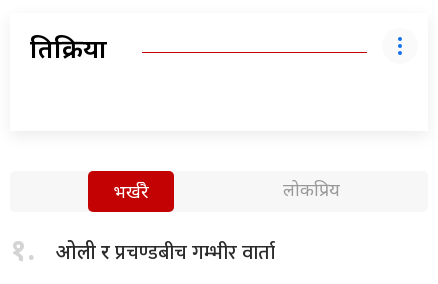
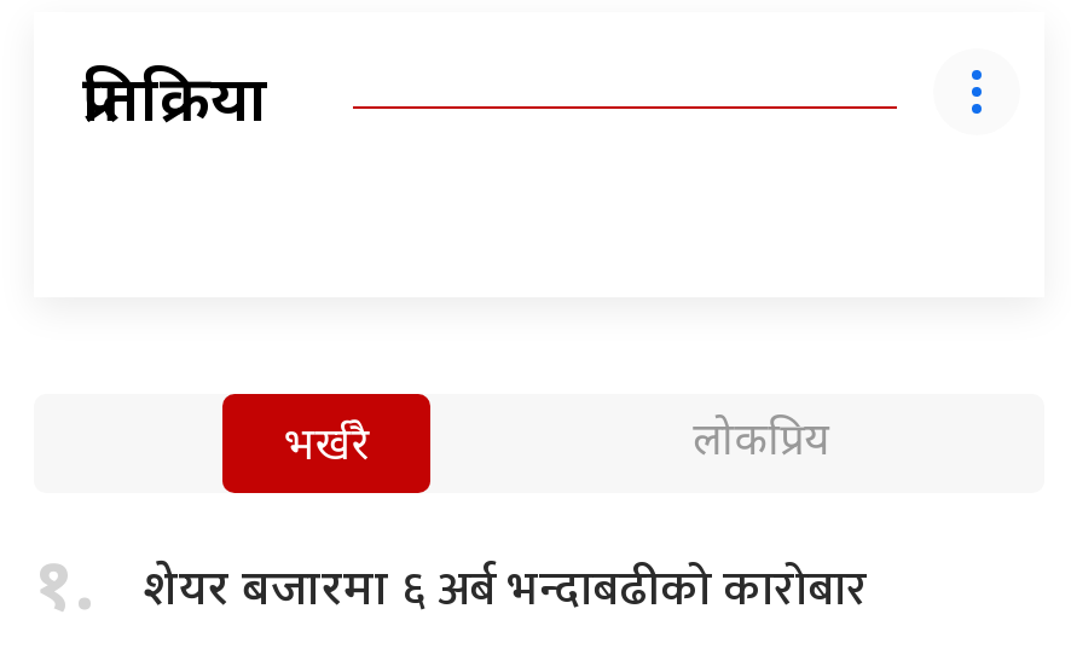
- ओली र प्रचण्डबीच गम्भीर वार्ता
+ शेयर बजारमा ६ अर्ब भन्दाबढीको कारोबार
